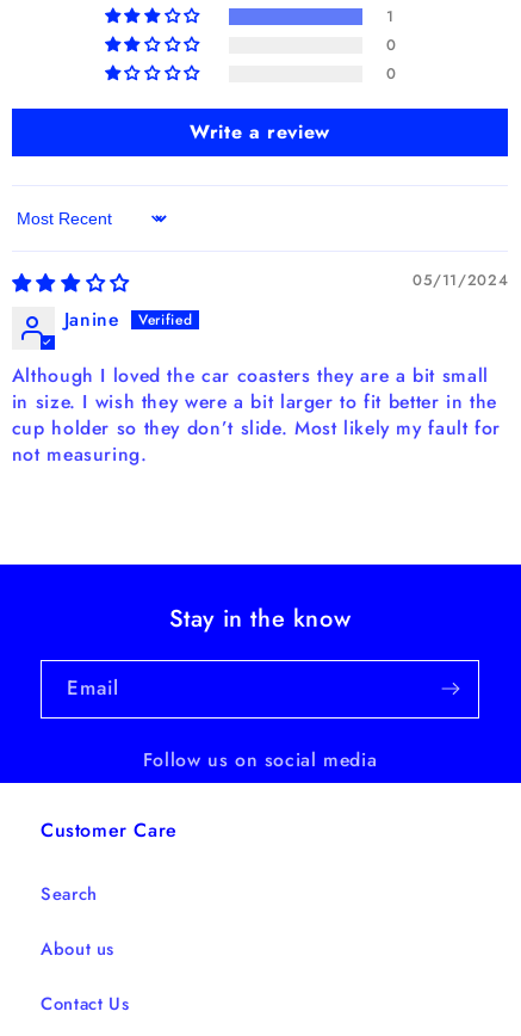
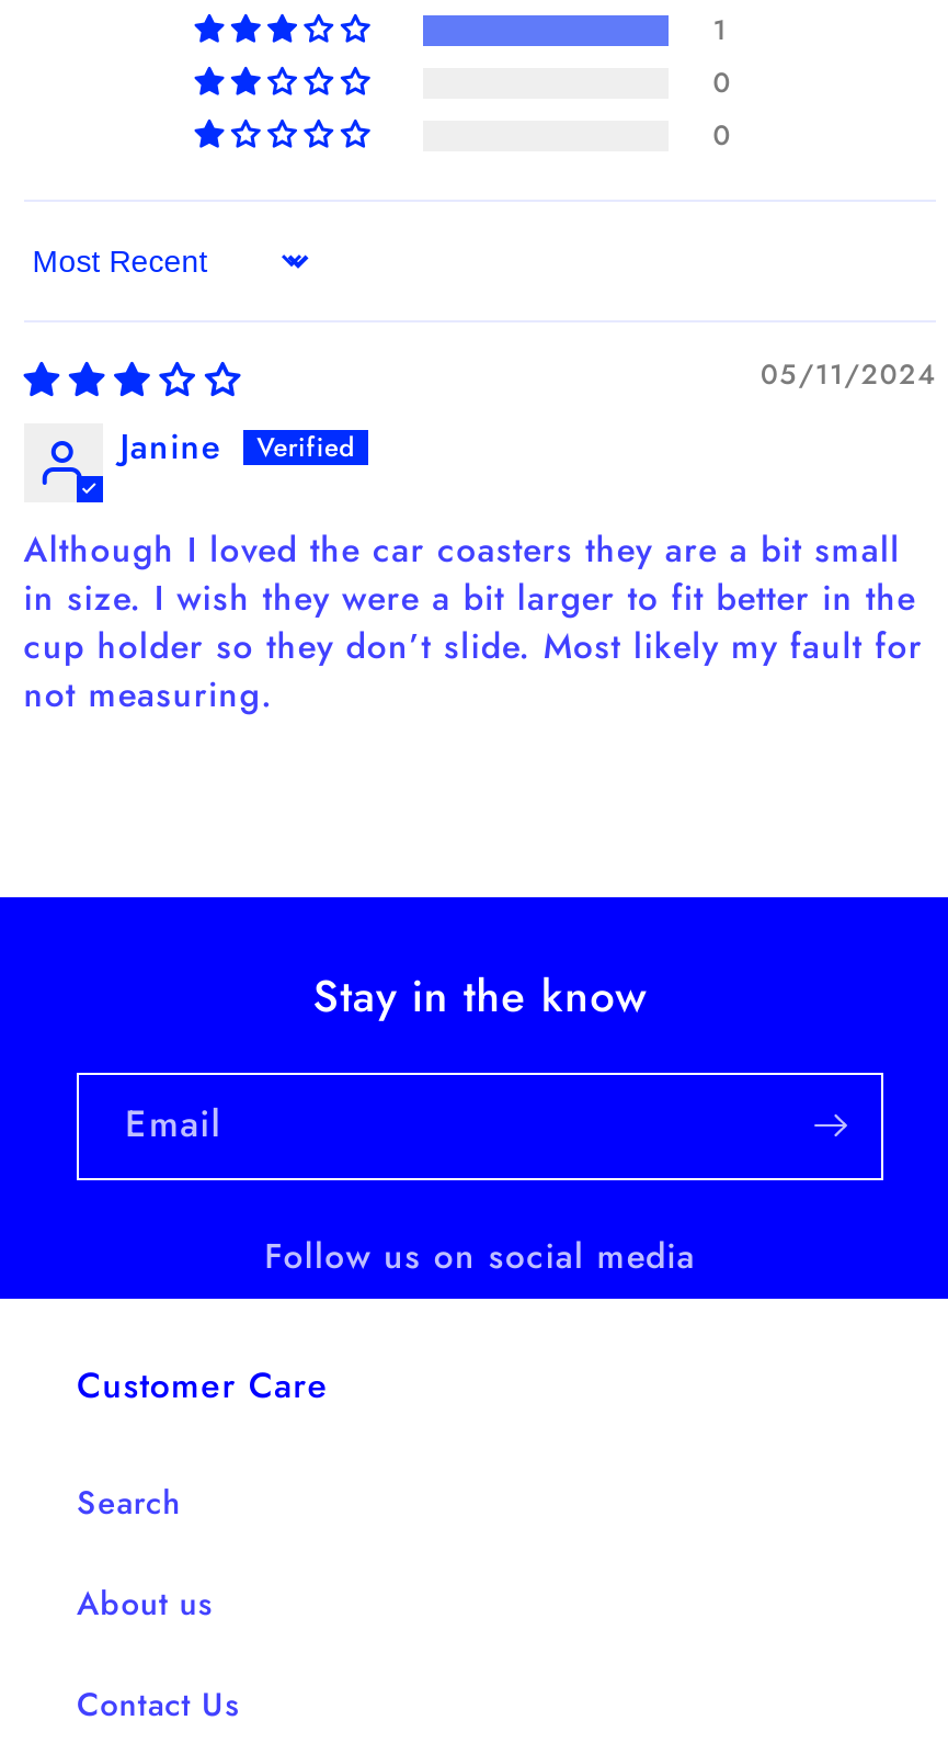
- Write a review
